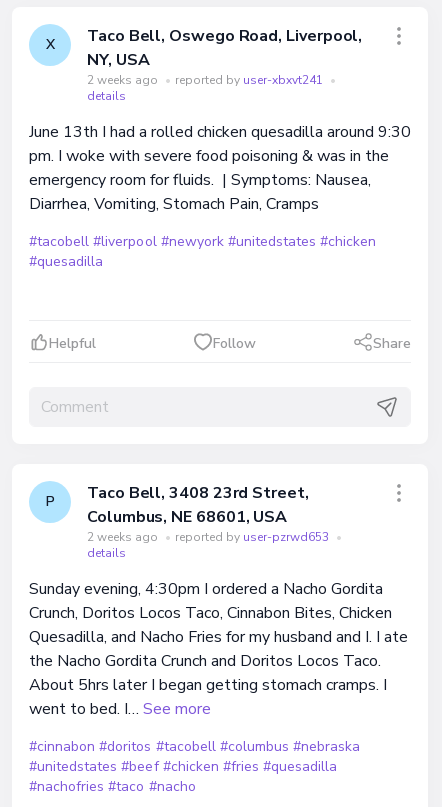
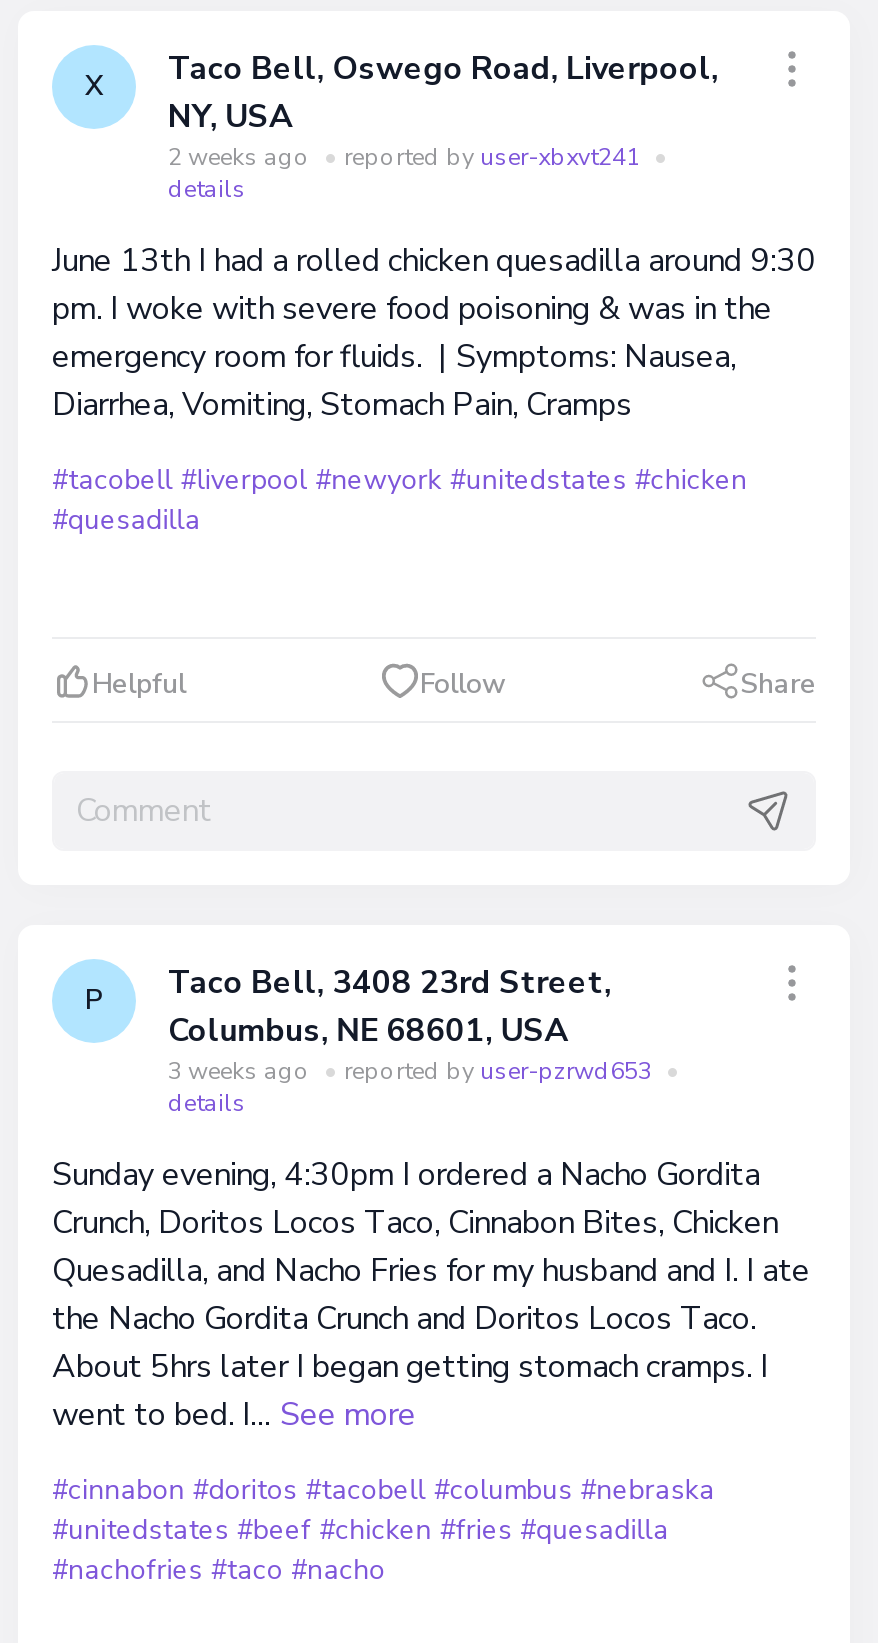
- 2 weeks ago • reported by user-pzrwd653 •
+ 3 weeks ago • reported by user-pzrwd653 •
